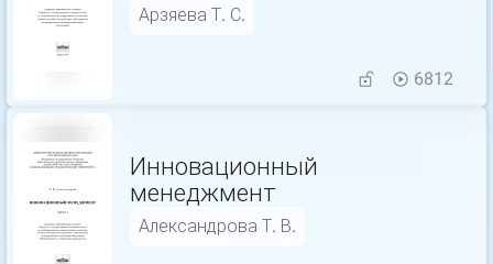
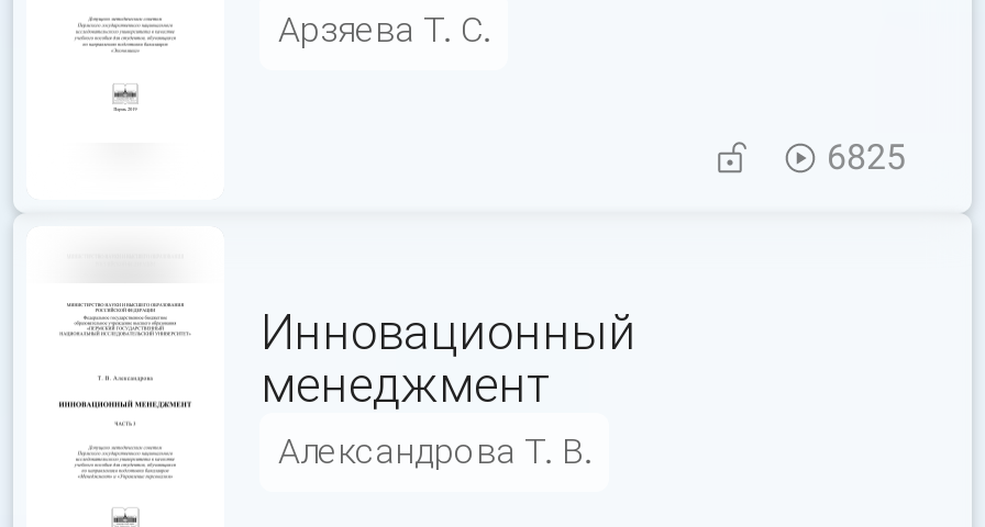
- 6812
+ 6825
